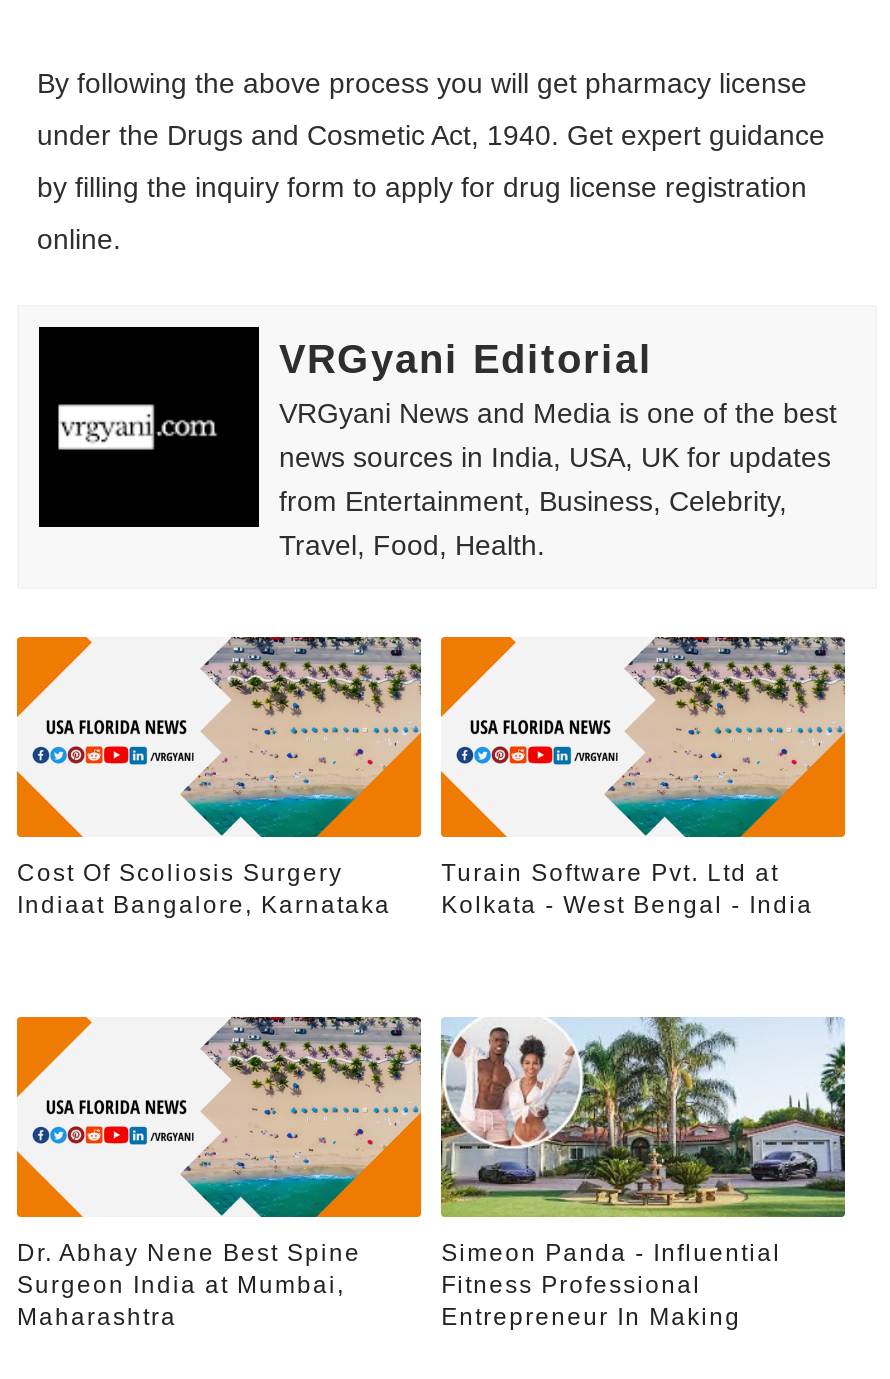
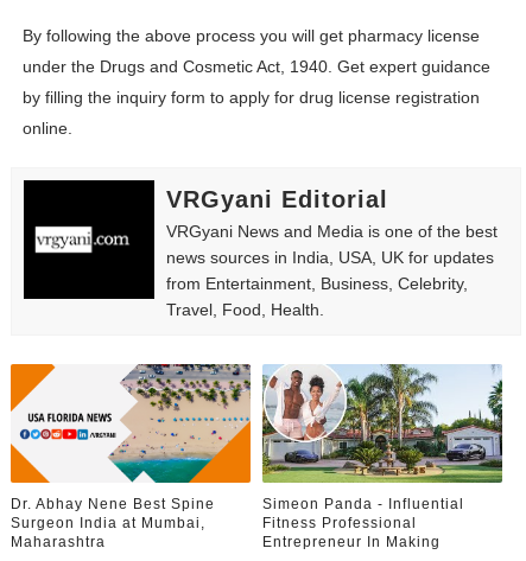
- [image]
- Turain Software Pvt. Ltd at
- Kolkata - West Bengal - India

- Cost Of Scoliosis Surgery
- Indiaat Bangalore, Karnataka
